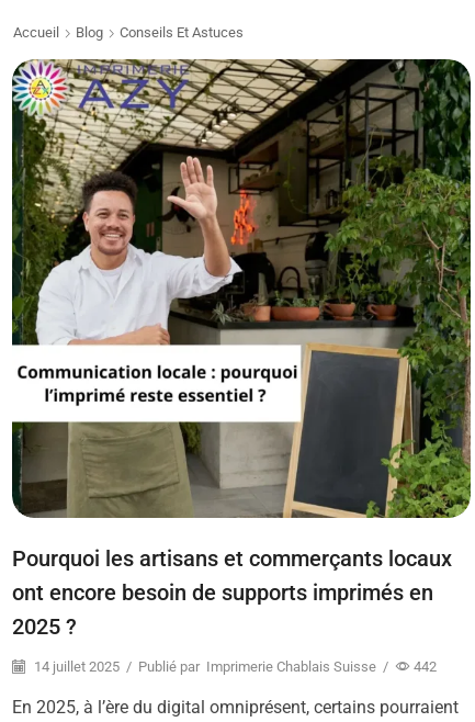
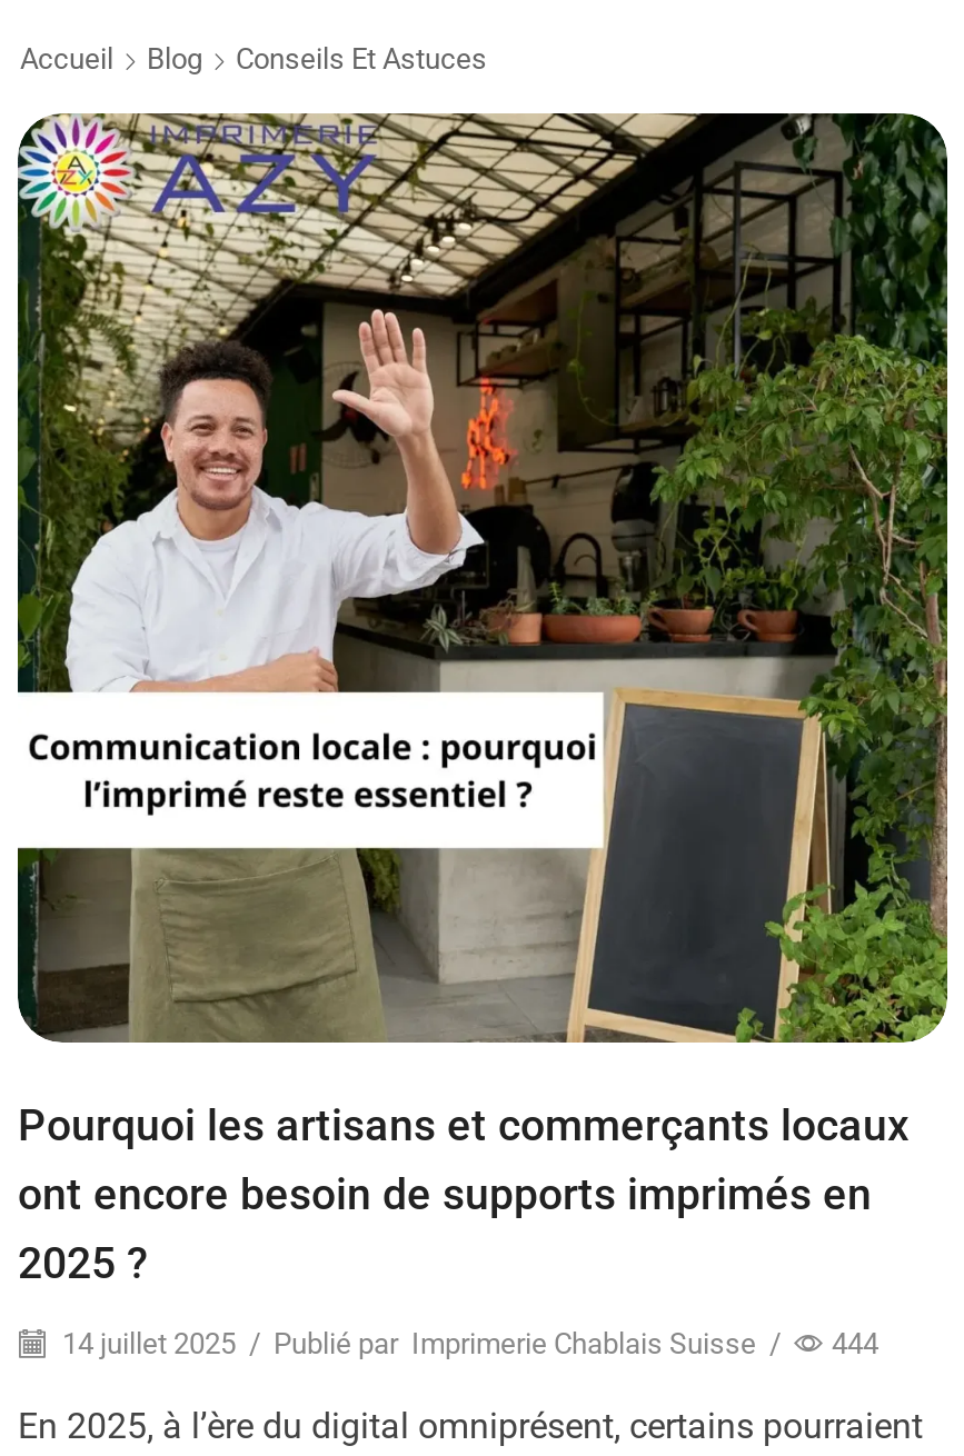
- 14 juillet 2025 / Publié par Imprimerie Chablais Suisse / 442
+ 14 juillet 2025 / Publié par Imprimerie Chablais Suisse / 444
